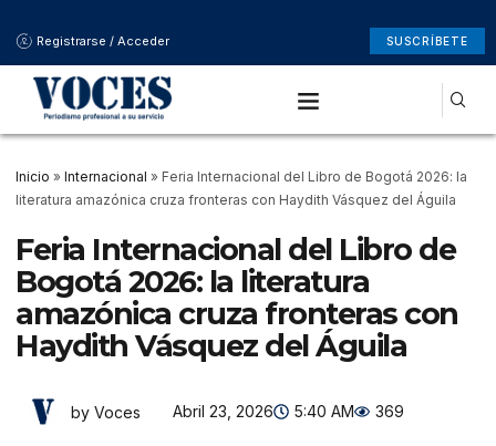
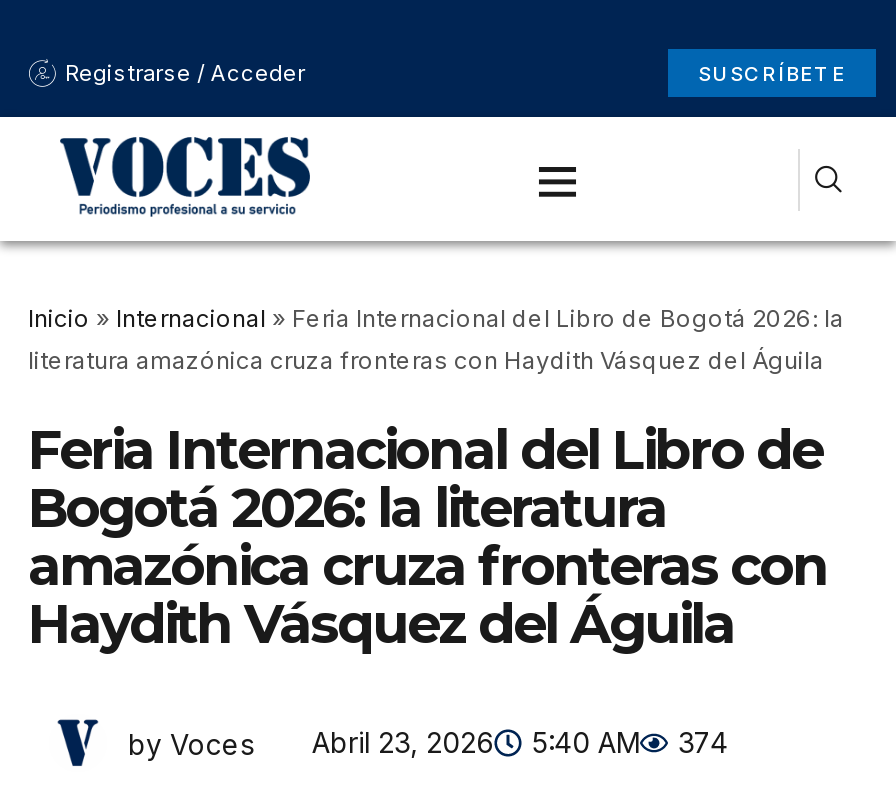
- by Voces Abril 23, 2026 5:40 AM 369
+ by Voces Abril 23, 2026 5:40 AM 374
